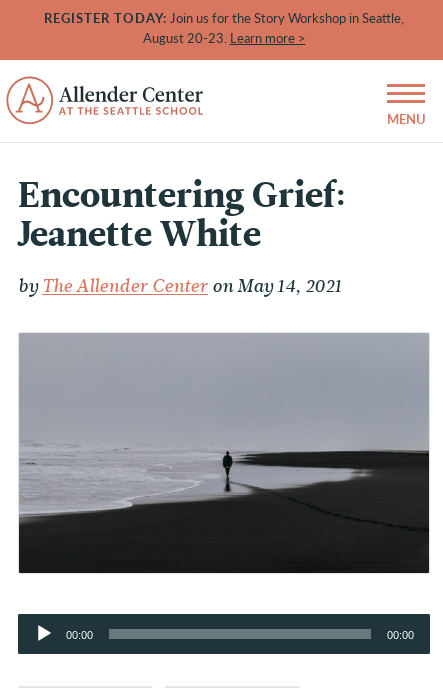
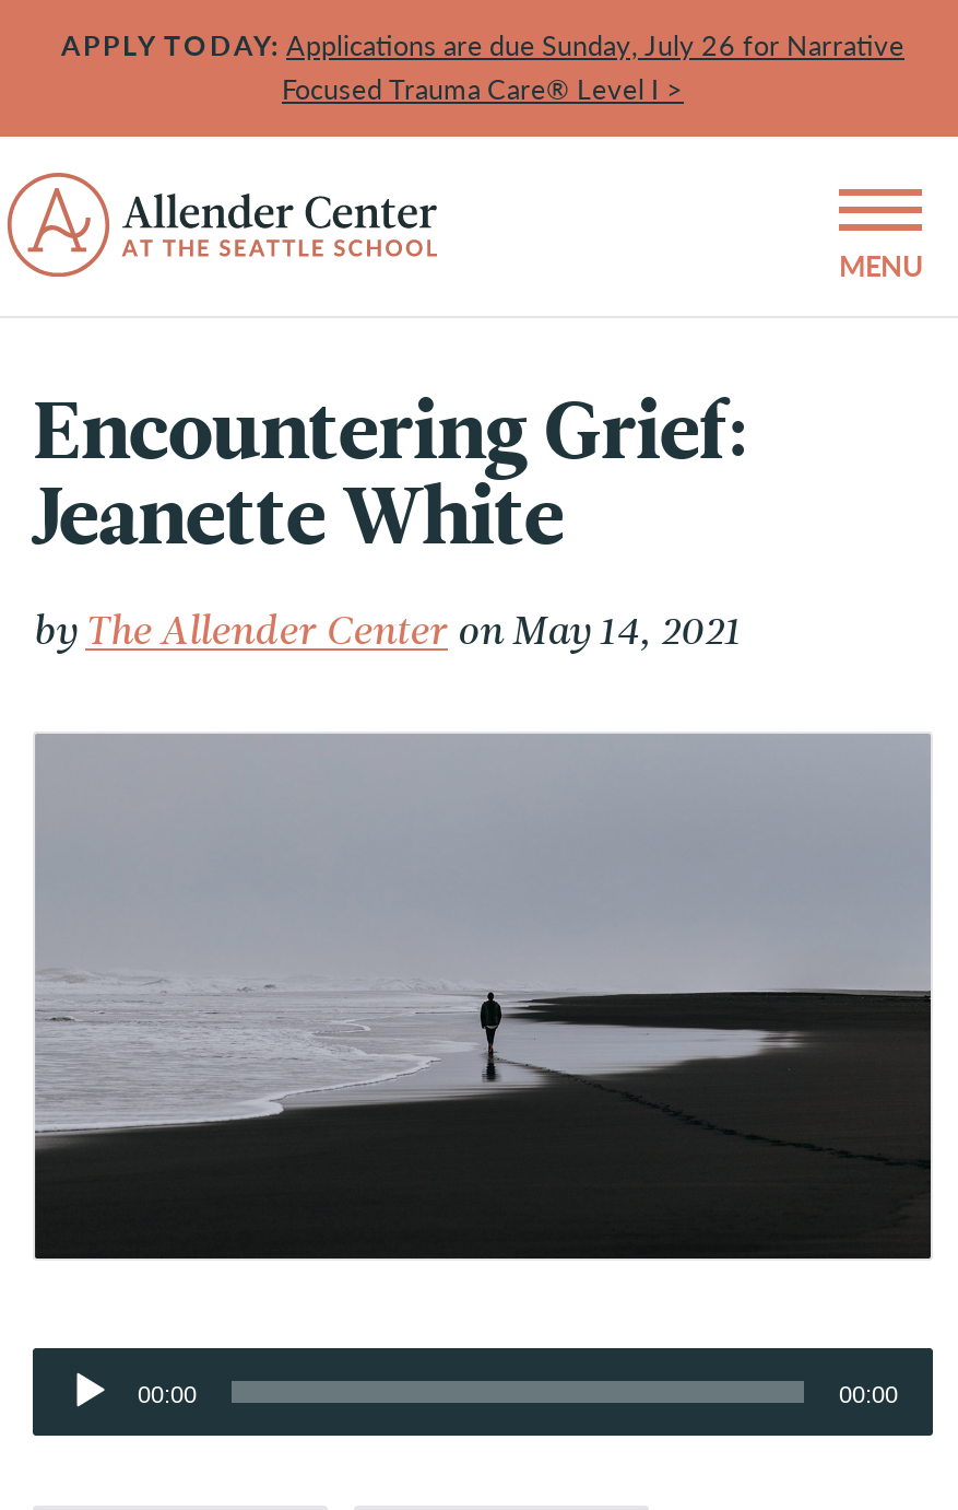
- REGISTER TODAY: Join us for the Story Workshop in Seattle,
- August 20-23. Learn more >
+ APPLY TODAY: Applications are due Sunday, July 26 for Narrative
+ Focused Trauma Care® Level I >
